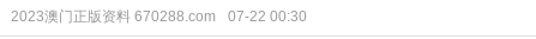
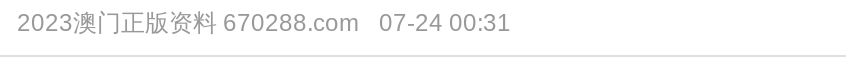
- 2023澳门正版资料 670288.com 07-22 00:30
+ 2023澳门正版资料 670288.com 07-24 00:31
